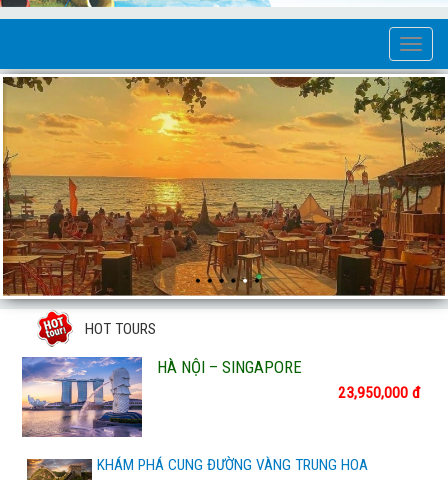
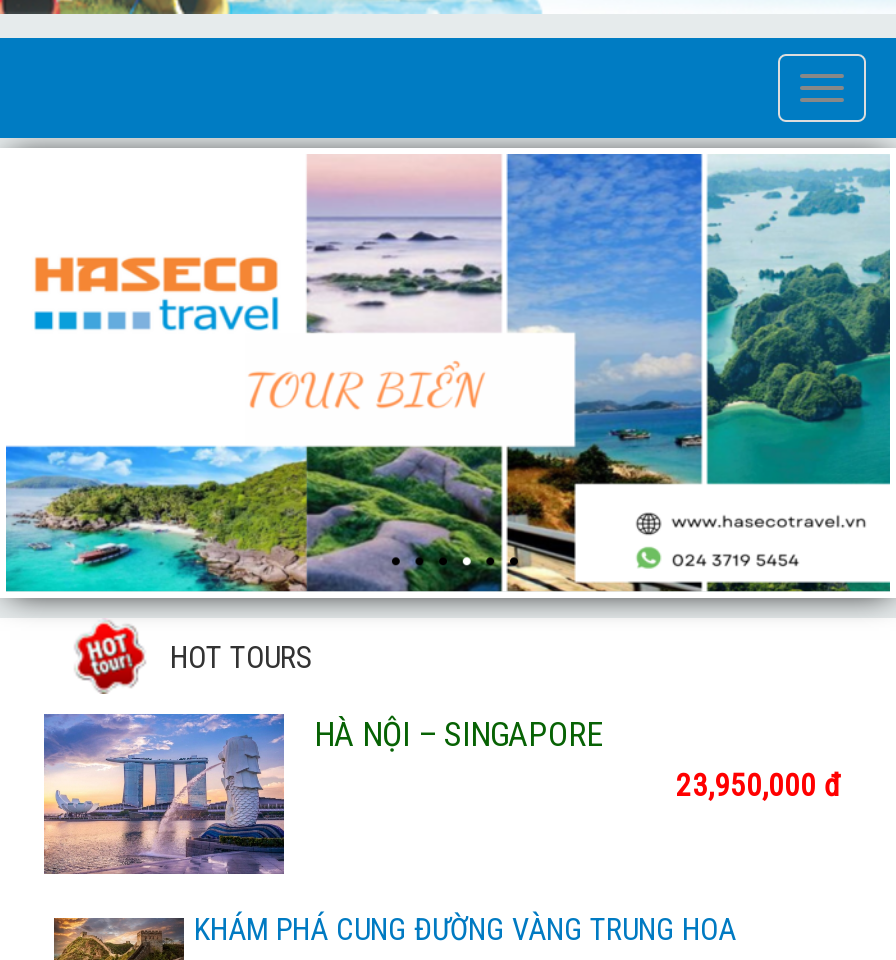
- [image]
+ [image]
